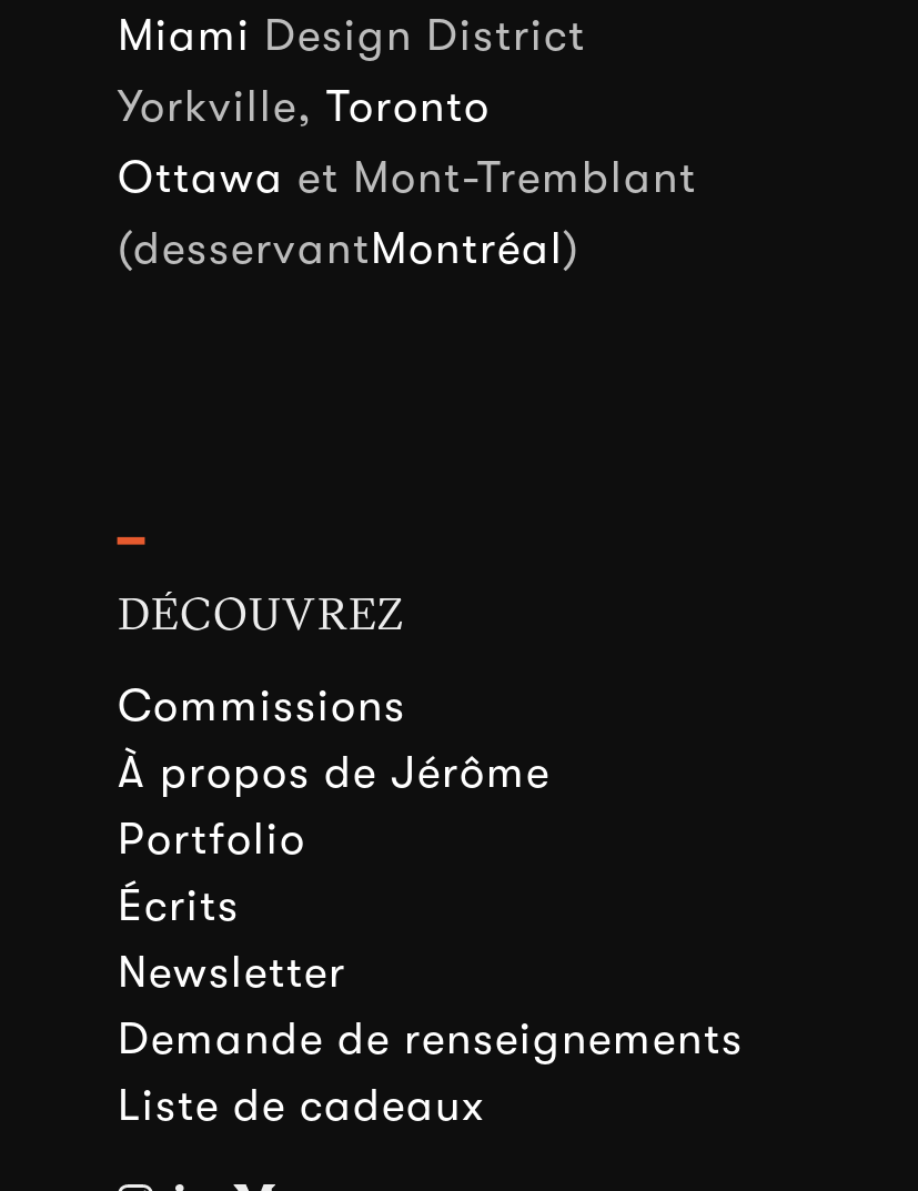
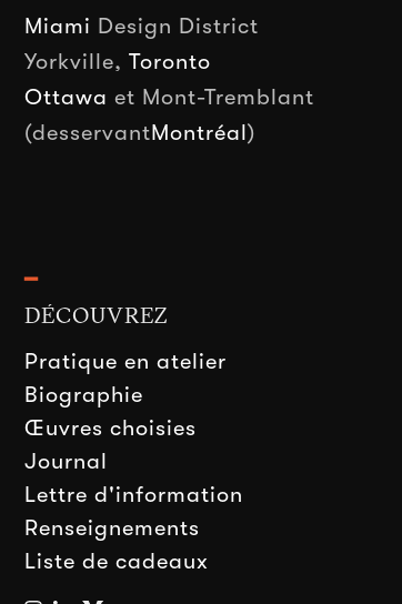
- Commissions
- À propos de Jérôme
- Portfolio
- Écrits
- Newsletter
- Demande de renseignements
+ Pratique en atelier
+ Biographie
+ Œuvres choisies
+ Journal
+ Lettre d'information
+ Renseignements
